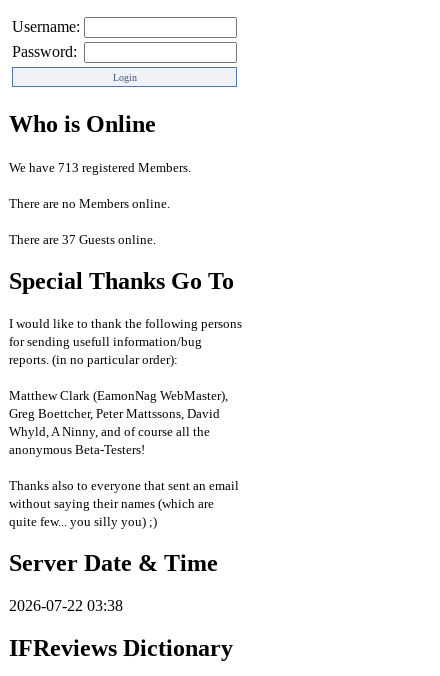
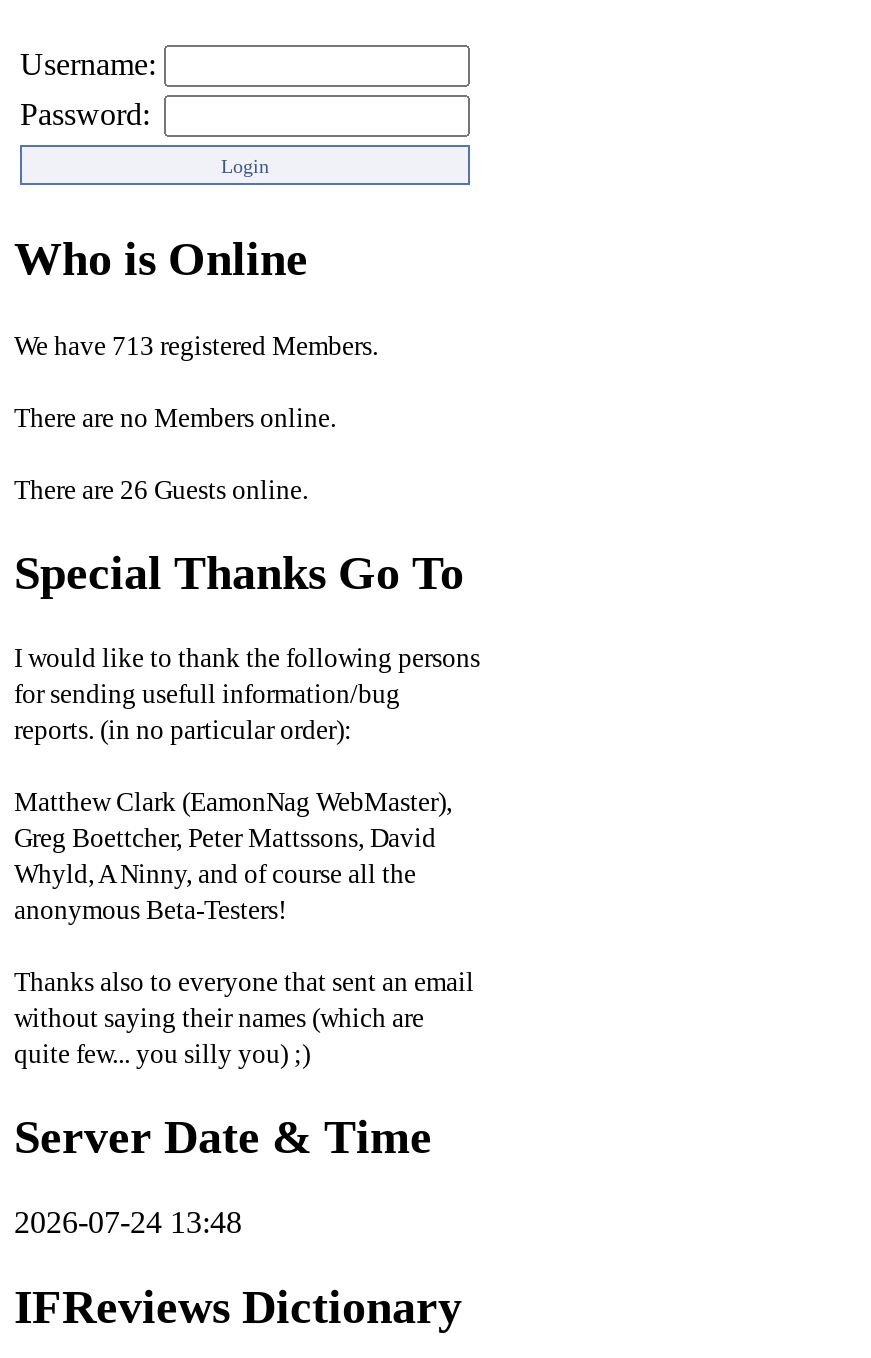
- There are 37 Guests online.
+ There are 26 Guests online.

- 2026-07-22 03:38
+ 2026-07-24 13:48
